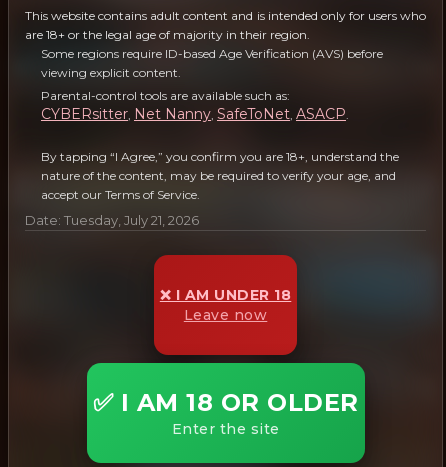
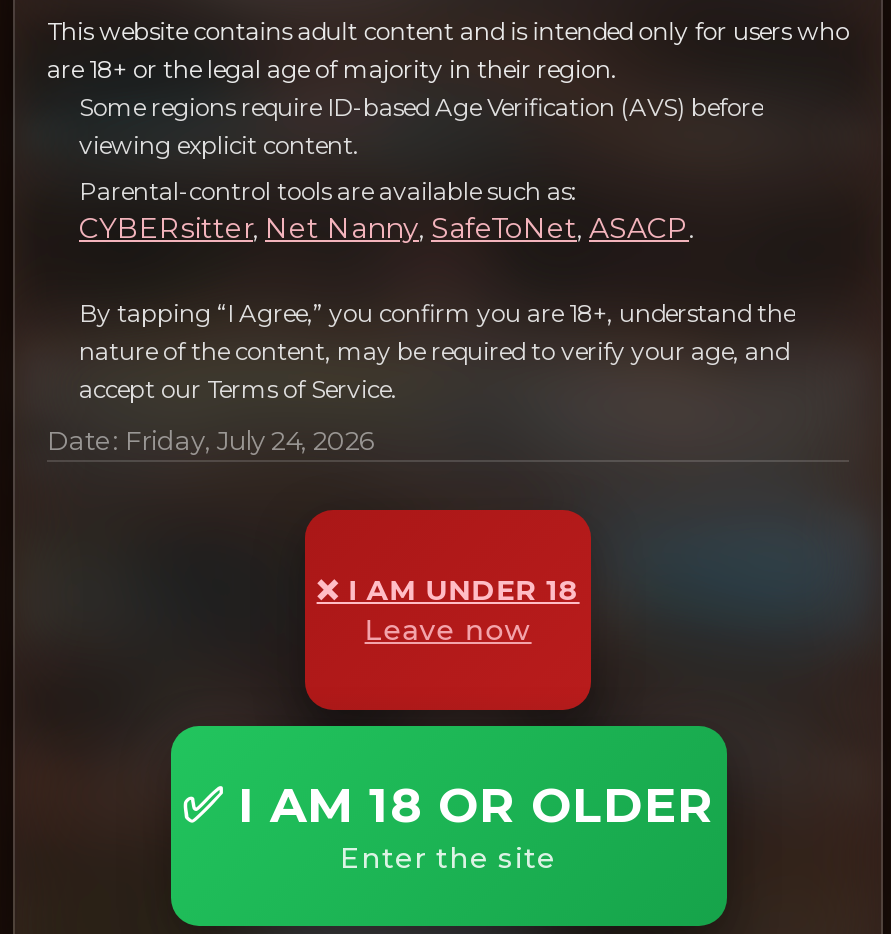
- Date: Tuesday, July 21, 2026
+ Date: Friday, July 24, 2026
